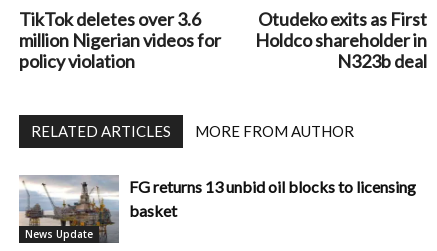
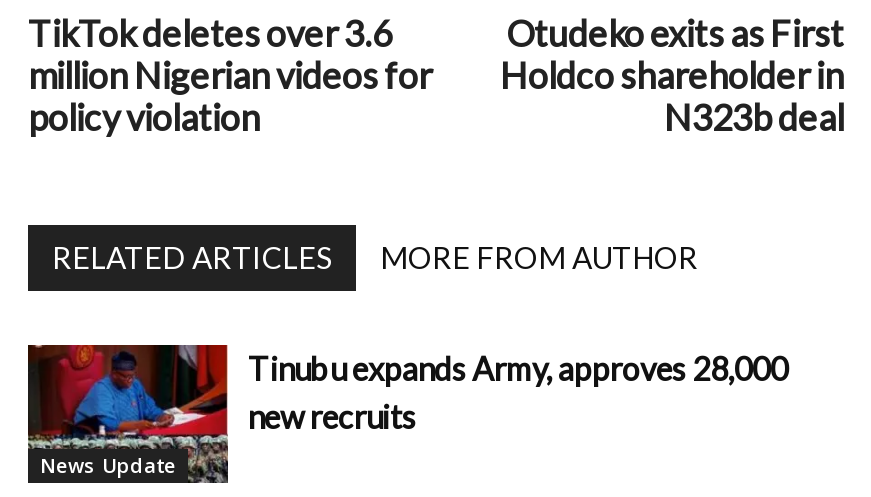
- [image]
- FG returns 13 unbid oil blocks to licensing
- basket
+ [image]
+ Tinubu expands Army, approves 28,000
+ new recruits
